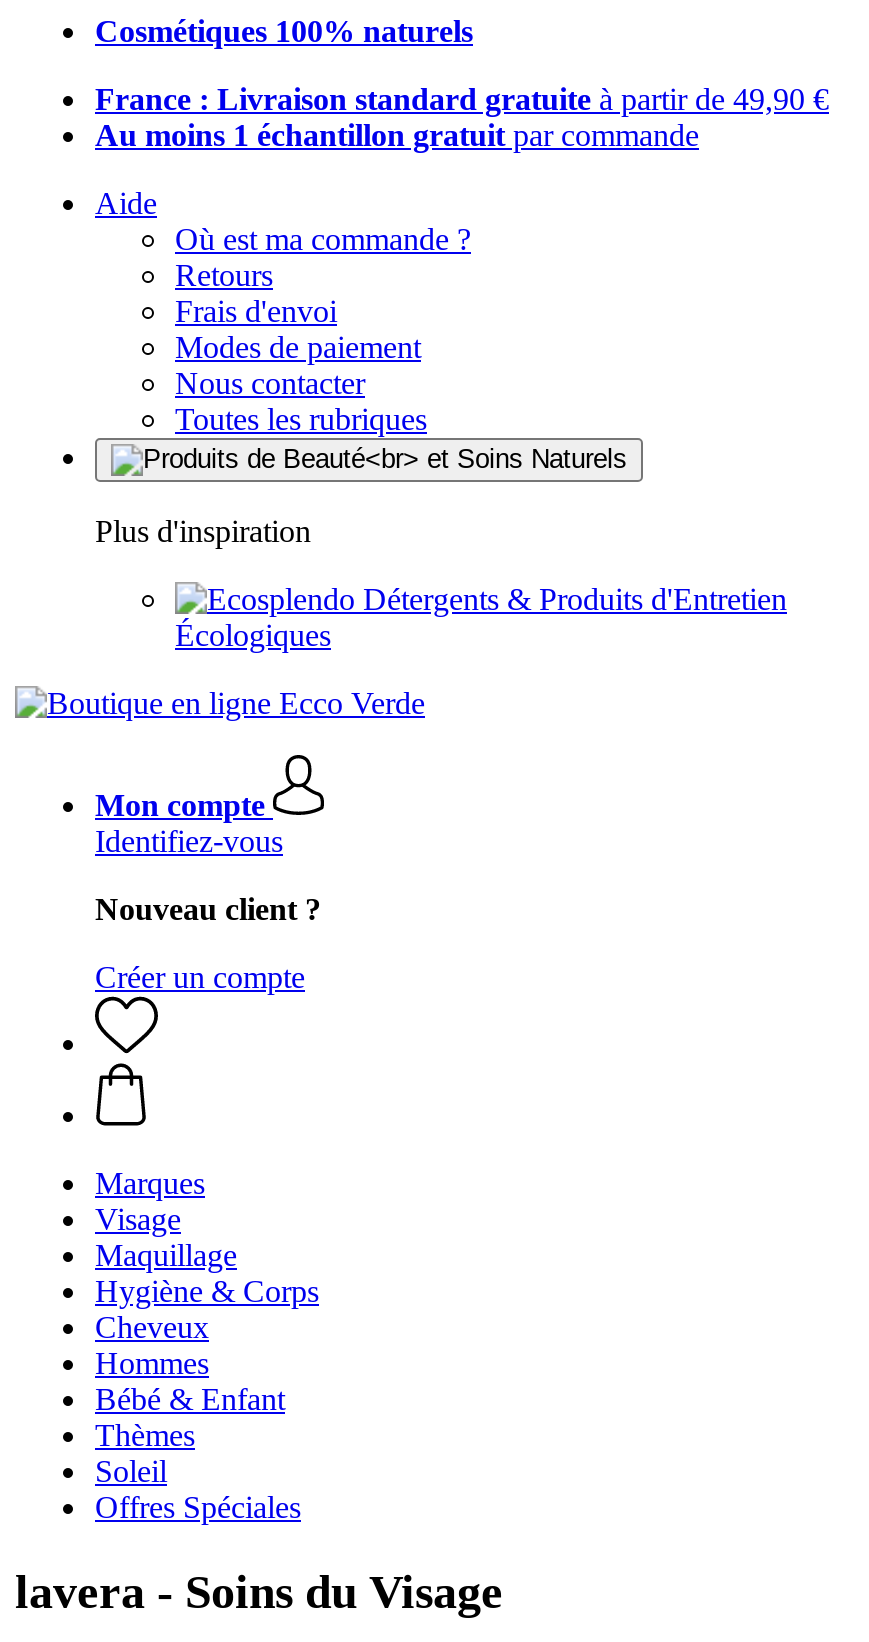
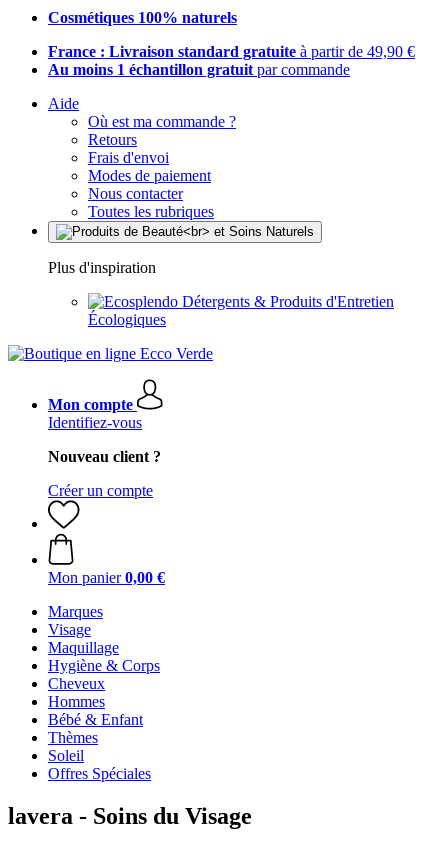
+ Mon panier 0,00 €
